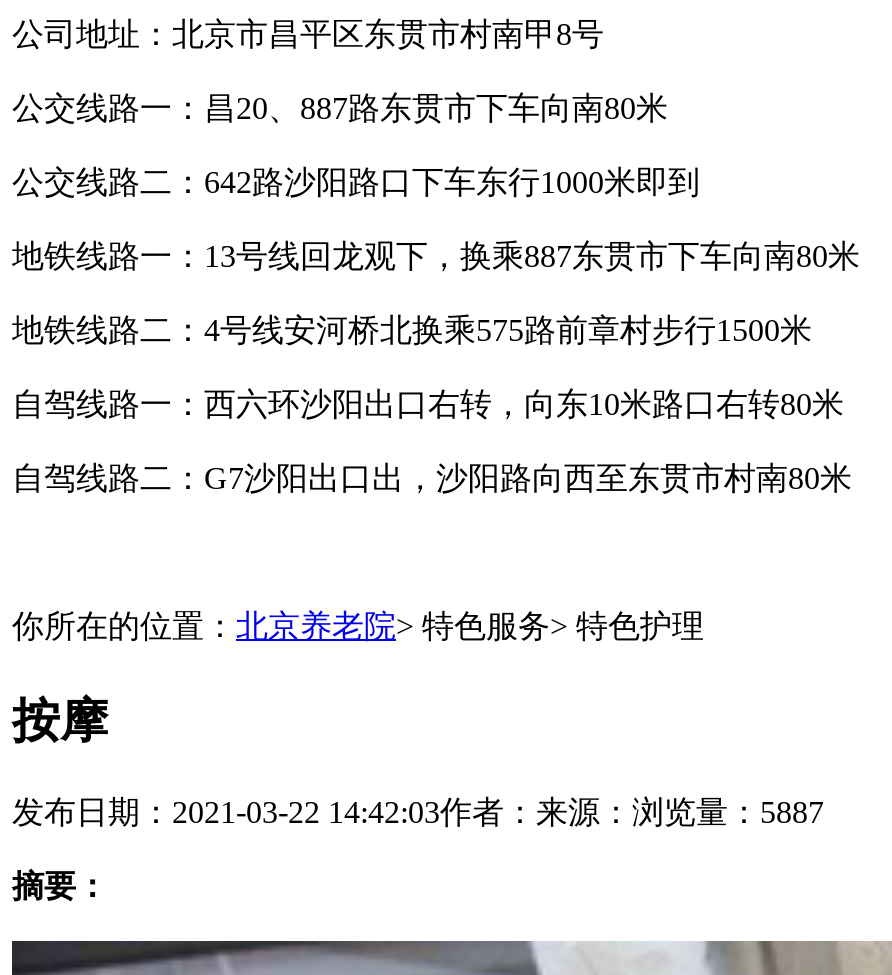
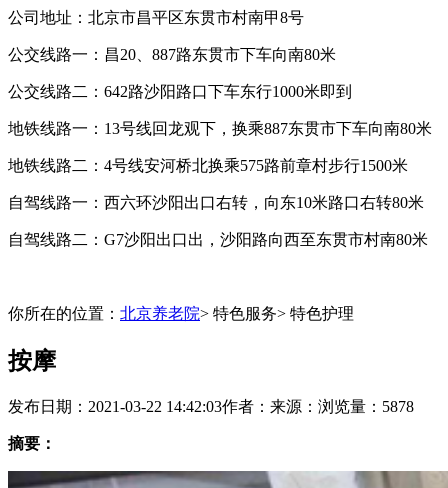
- 发布日期：2021-03-22 14:42:03作者：来源：浏览量：5887
+ 发布日期：2021-03-22 14:42:03作者：来源：浏览量：5878
